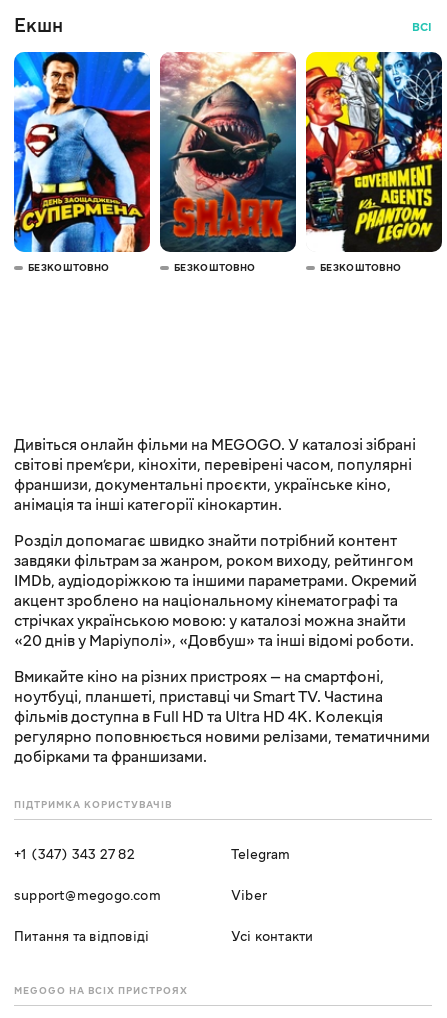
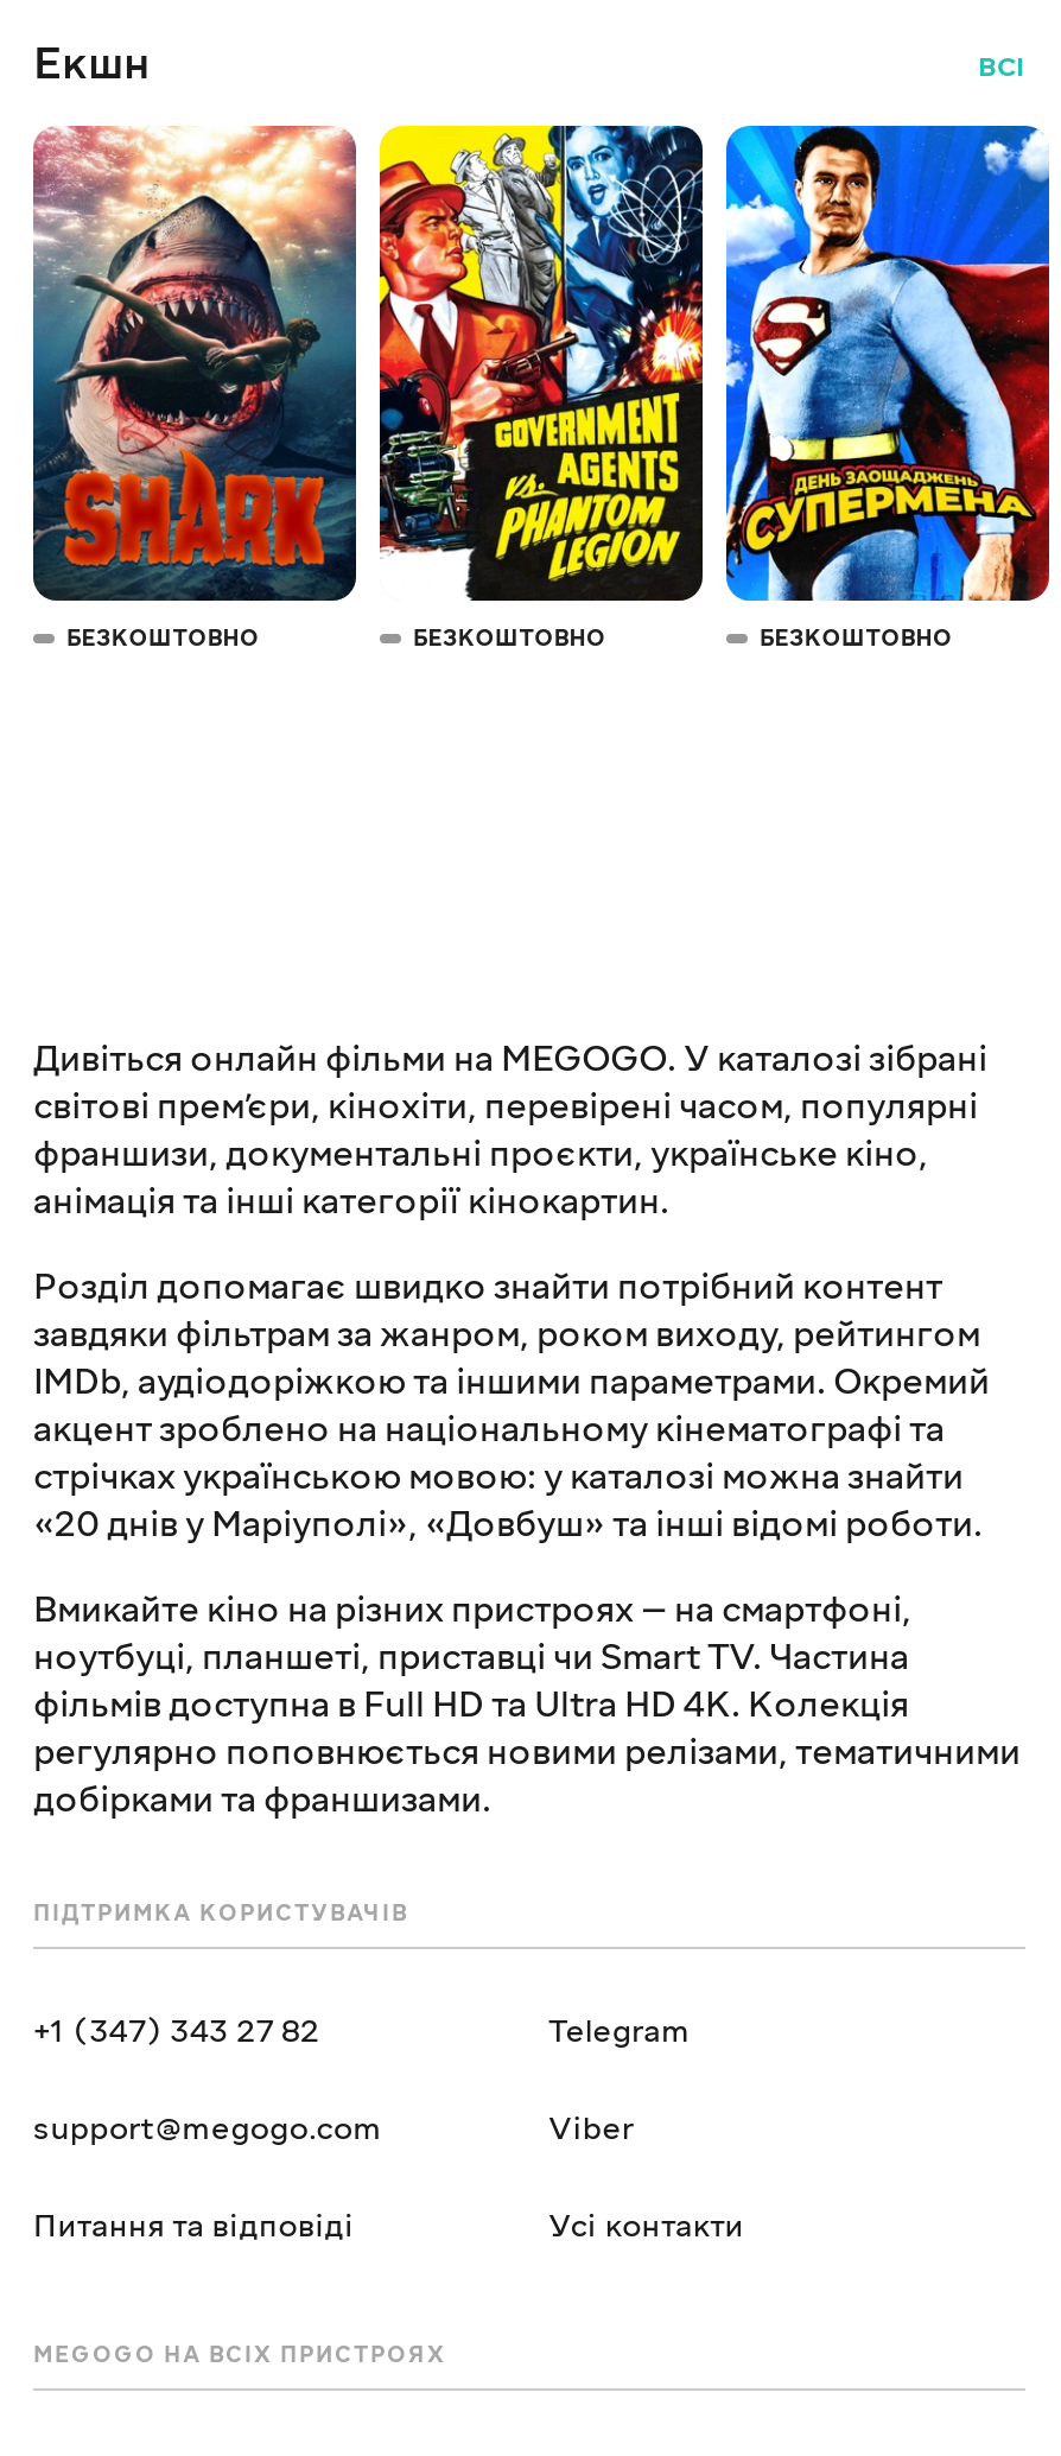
- [image]
+ [image]

- [image]
+ [image]

- [image]
+ [image]
